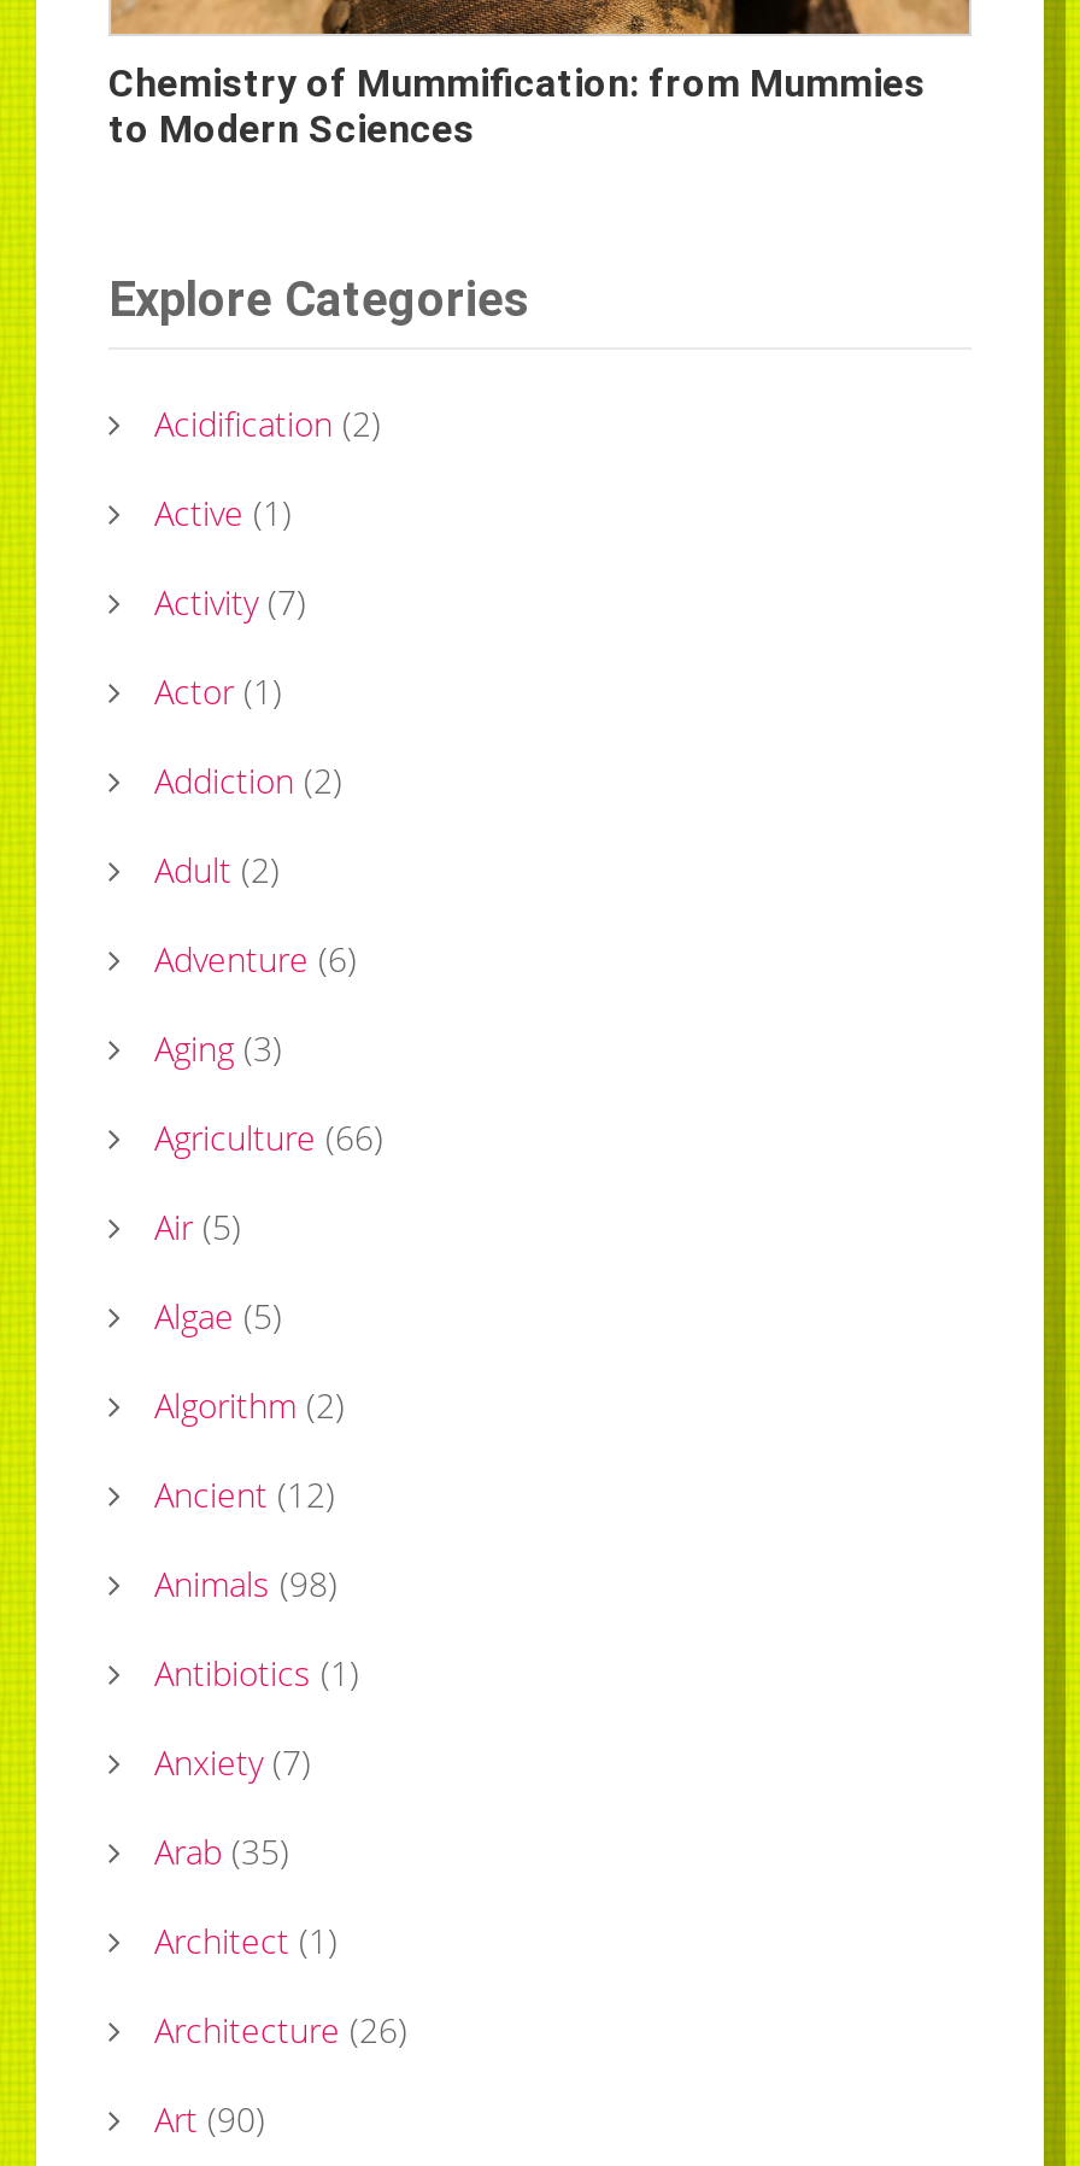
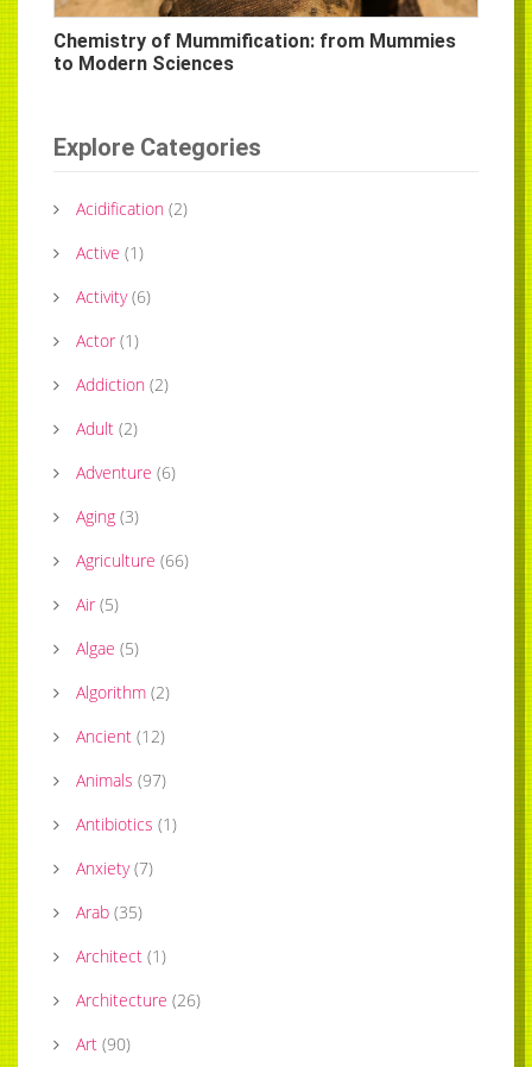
- Activity (7)
+ Activity (6)

- Animals (98)
+ Animals (97)
